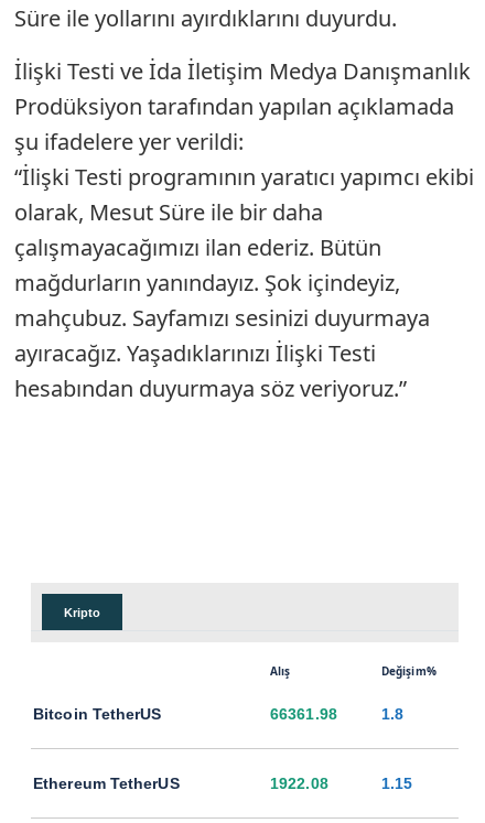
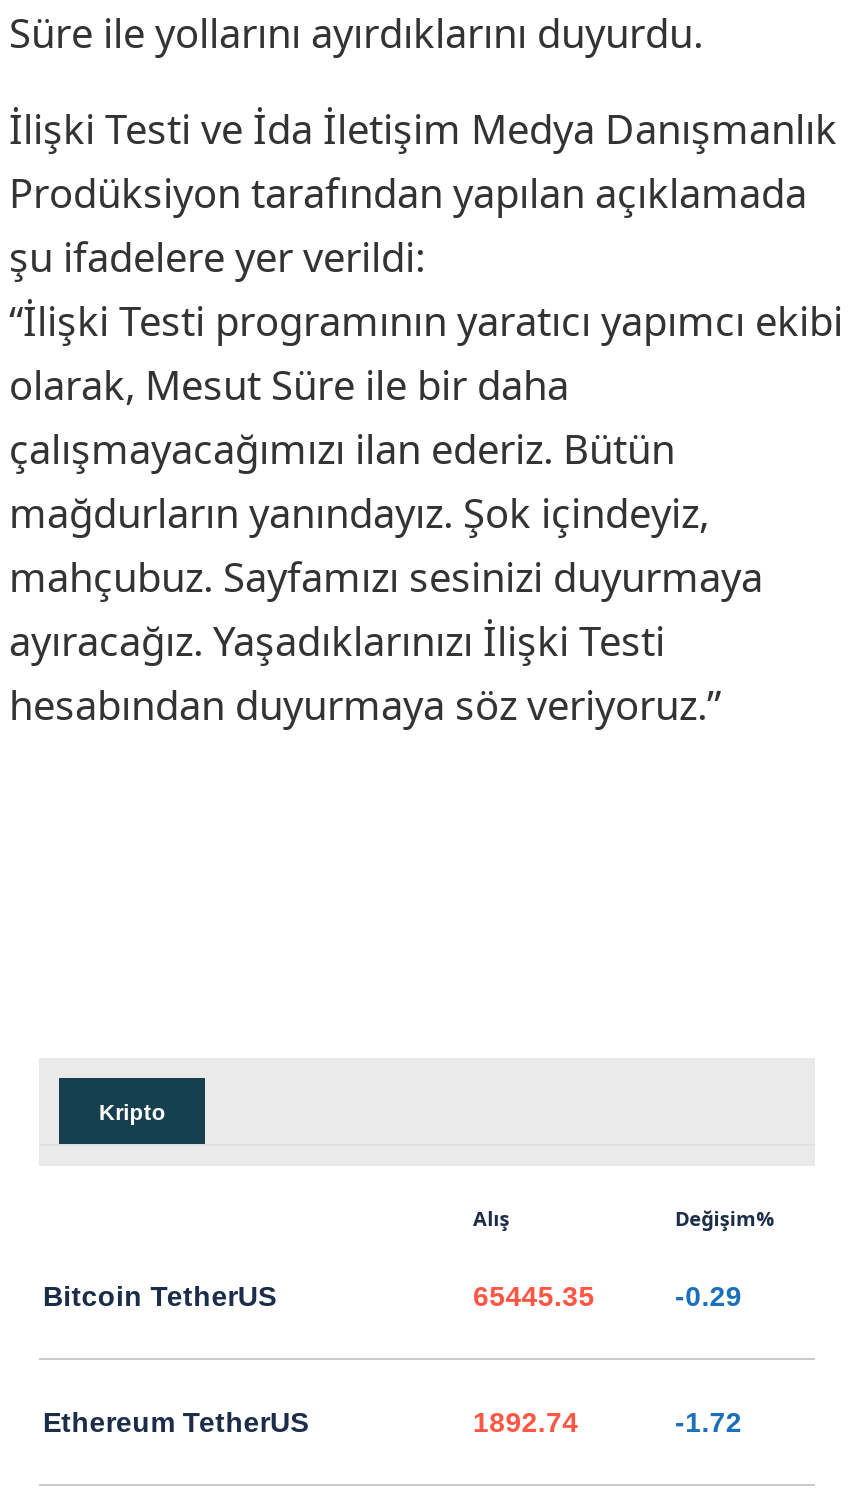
- 66361.98
+ 65445.35

- 1.8
+ -0.29

- 1922.08
+ 1892.74

- 1.15
+ -1.72
